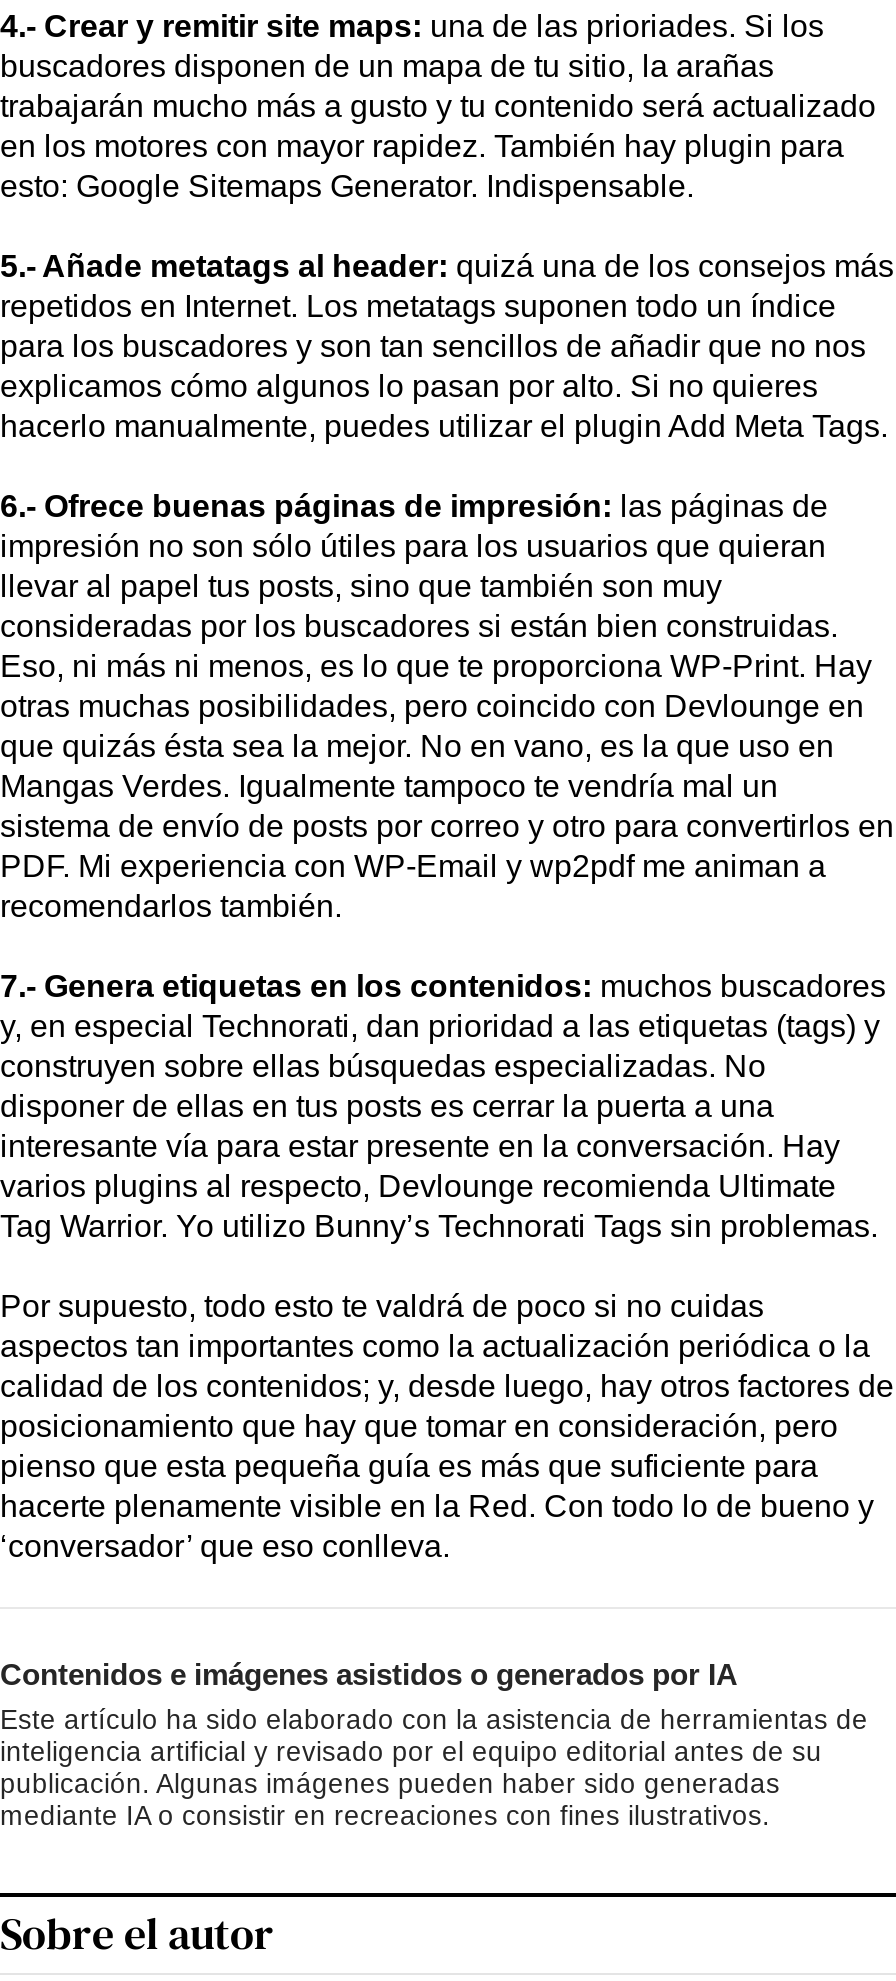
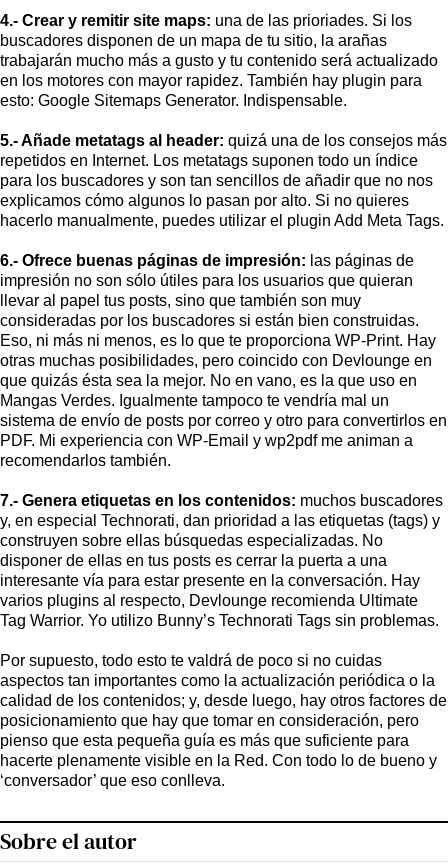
- Contenidos e imágenes asistidos o generados por IA
- Este artículo ha sido elaborado con la asistencia de herramientas de
- inteligencia artificial y revisado por el equipo editorial antes de su
- publicación. Algunas imágenes pueden haber sido generadas
- mediante IA o consistir en recreaciones con fines ilustrativos.
